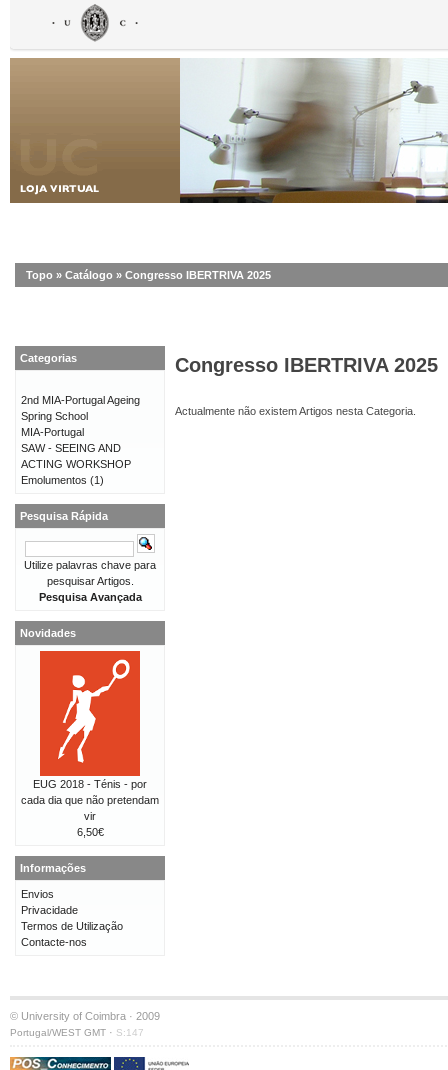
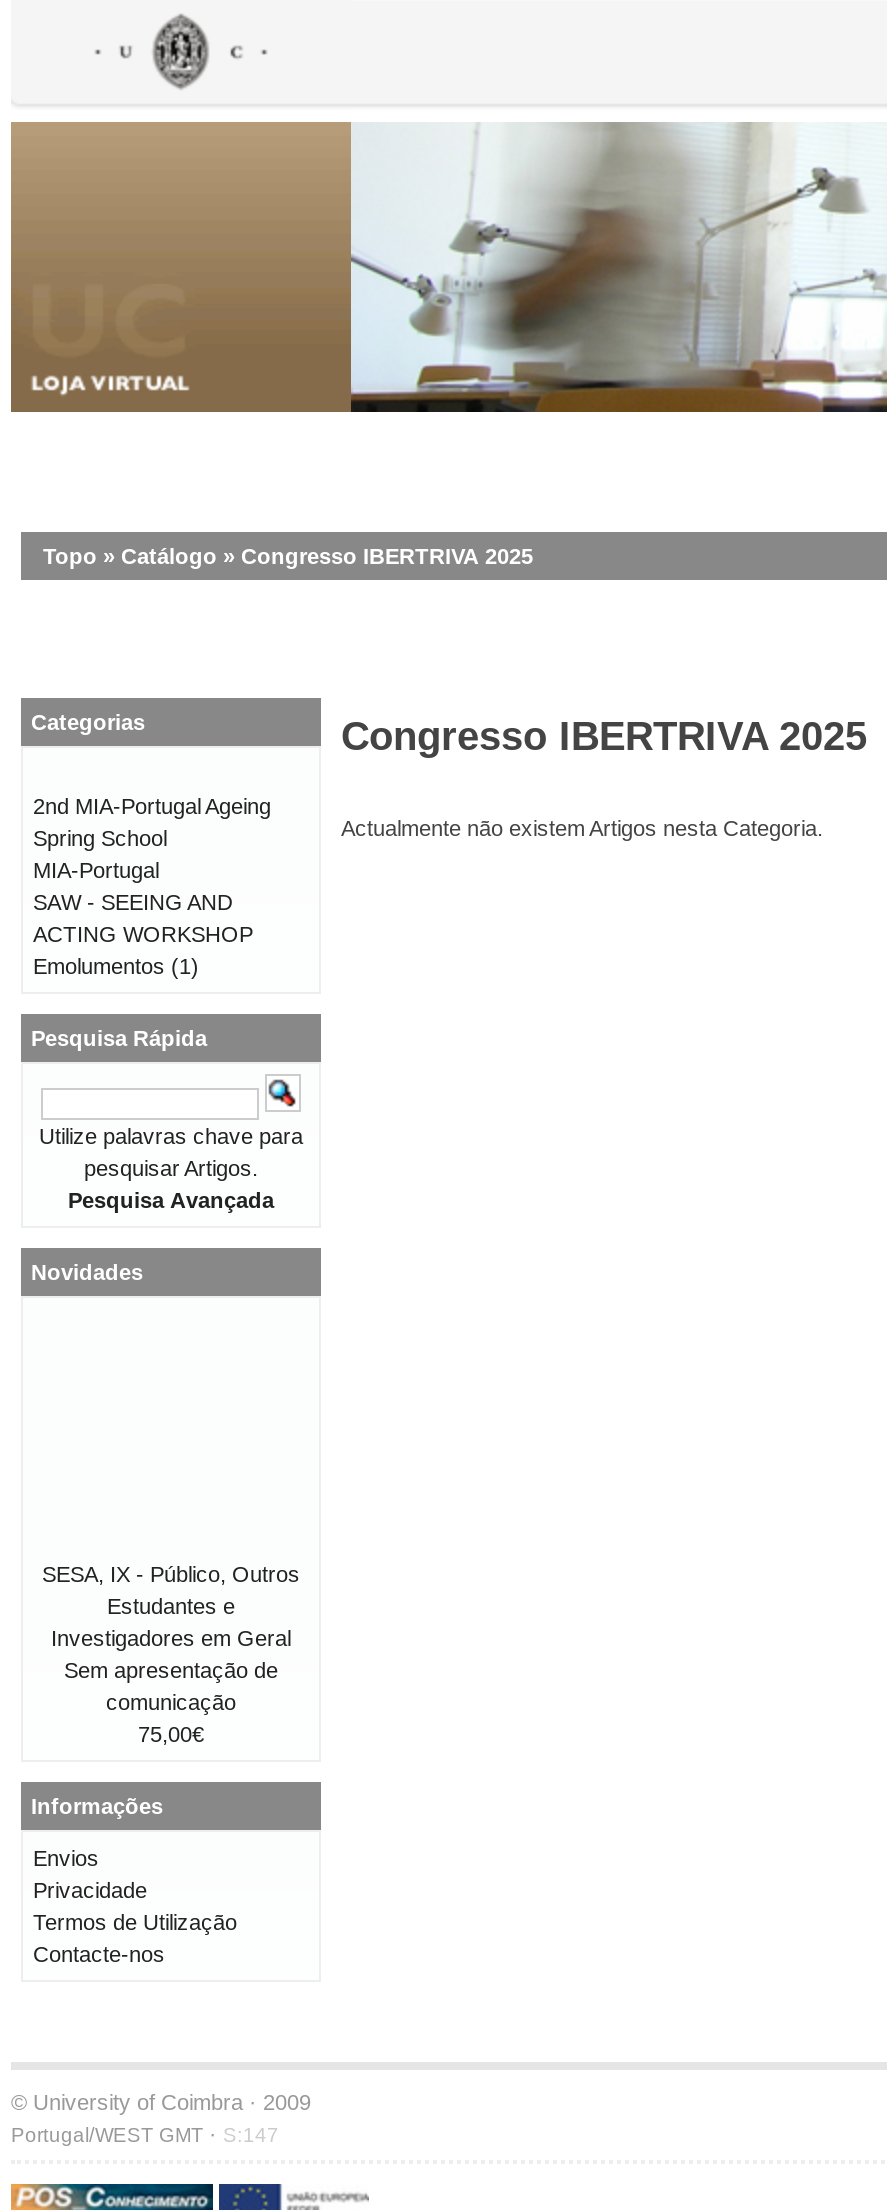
- [image]

- EUG 2018 - Ténis - por
- cada dia que não pretendam
- vir
- 6,50€
+ SESA, IX - Público, Outros
+ Estudantes e
+ Investigadores em Geral
+ Sem apresentação de
+ comunicação
+ 75,00€
